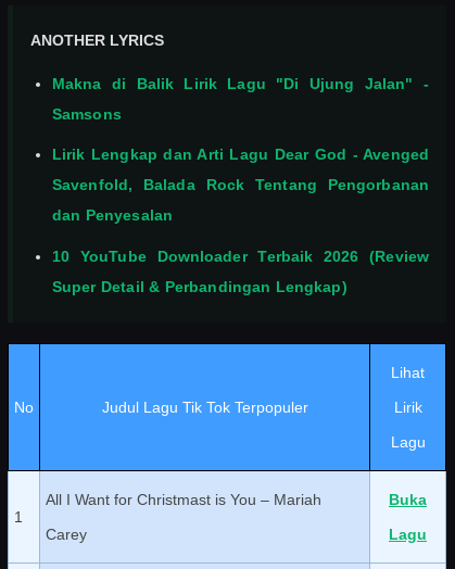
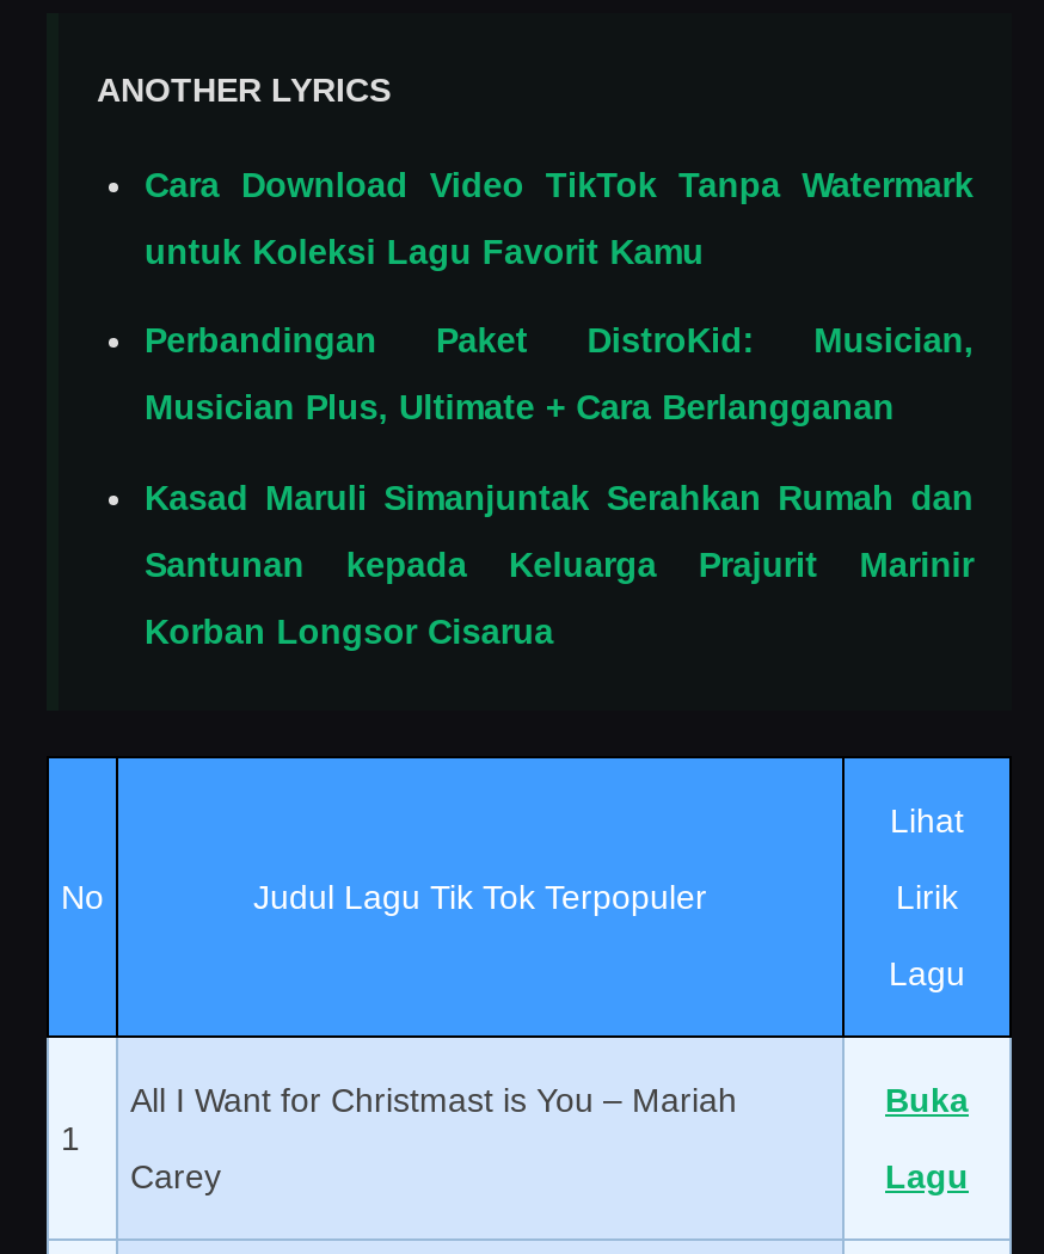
- Makna di Balik Lirik Lagu "Di Ujung Jalan" -
+ Cara Download Video TikTok Tanpa Watermark

- Samsons
+ untuk Koleksi Lagu Favorit Kamu

- Lirik Lengkap dan Arti Lagu Dear God - Avenged
+ Perbandingan Paket DistroKid: Musician,

- Savenfold, Balada Rock Tentang Pengorbanan
+ Musician Plus, Ultimate + Cara Berlangganan

- dan Penyesalan
+ Kasad Maruli Simanjuntak Serahkan Rumah dan

- 10 YouTube Downloader Terbaik 2026 (Review
+ Santunan kepada Keluarga Prajurit Marinir

- Super Detail & Perbandingan Lengkap)
+ Korban Longsor Cisarua
